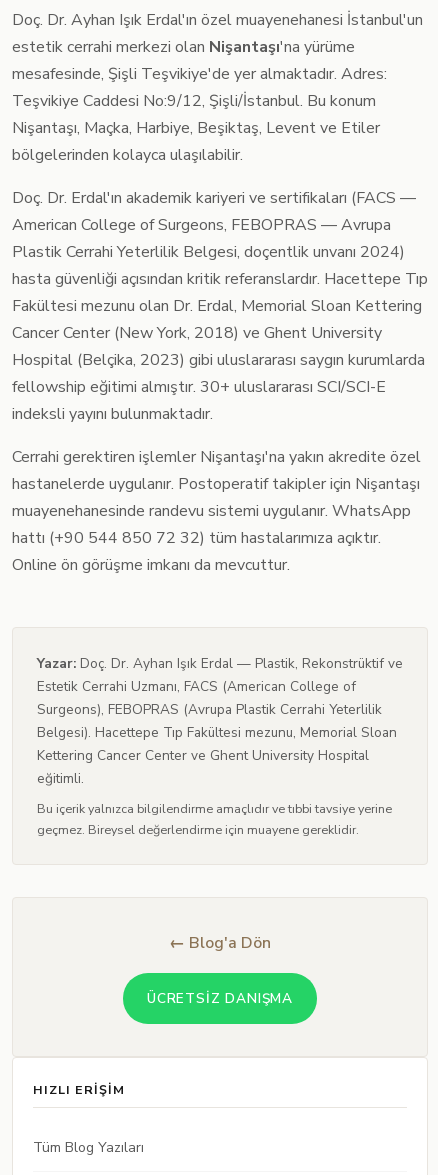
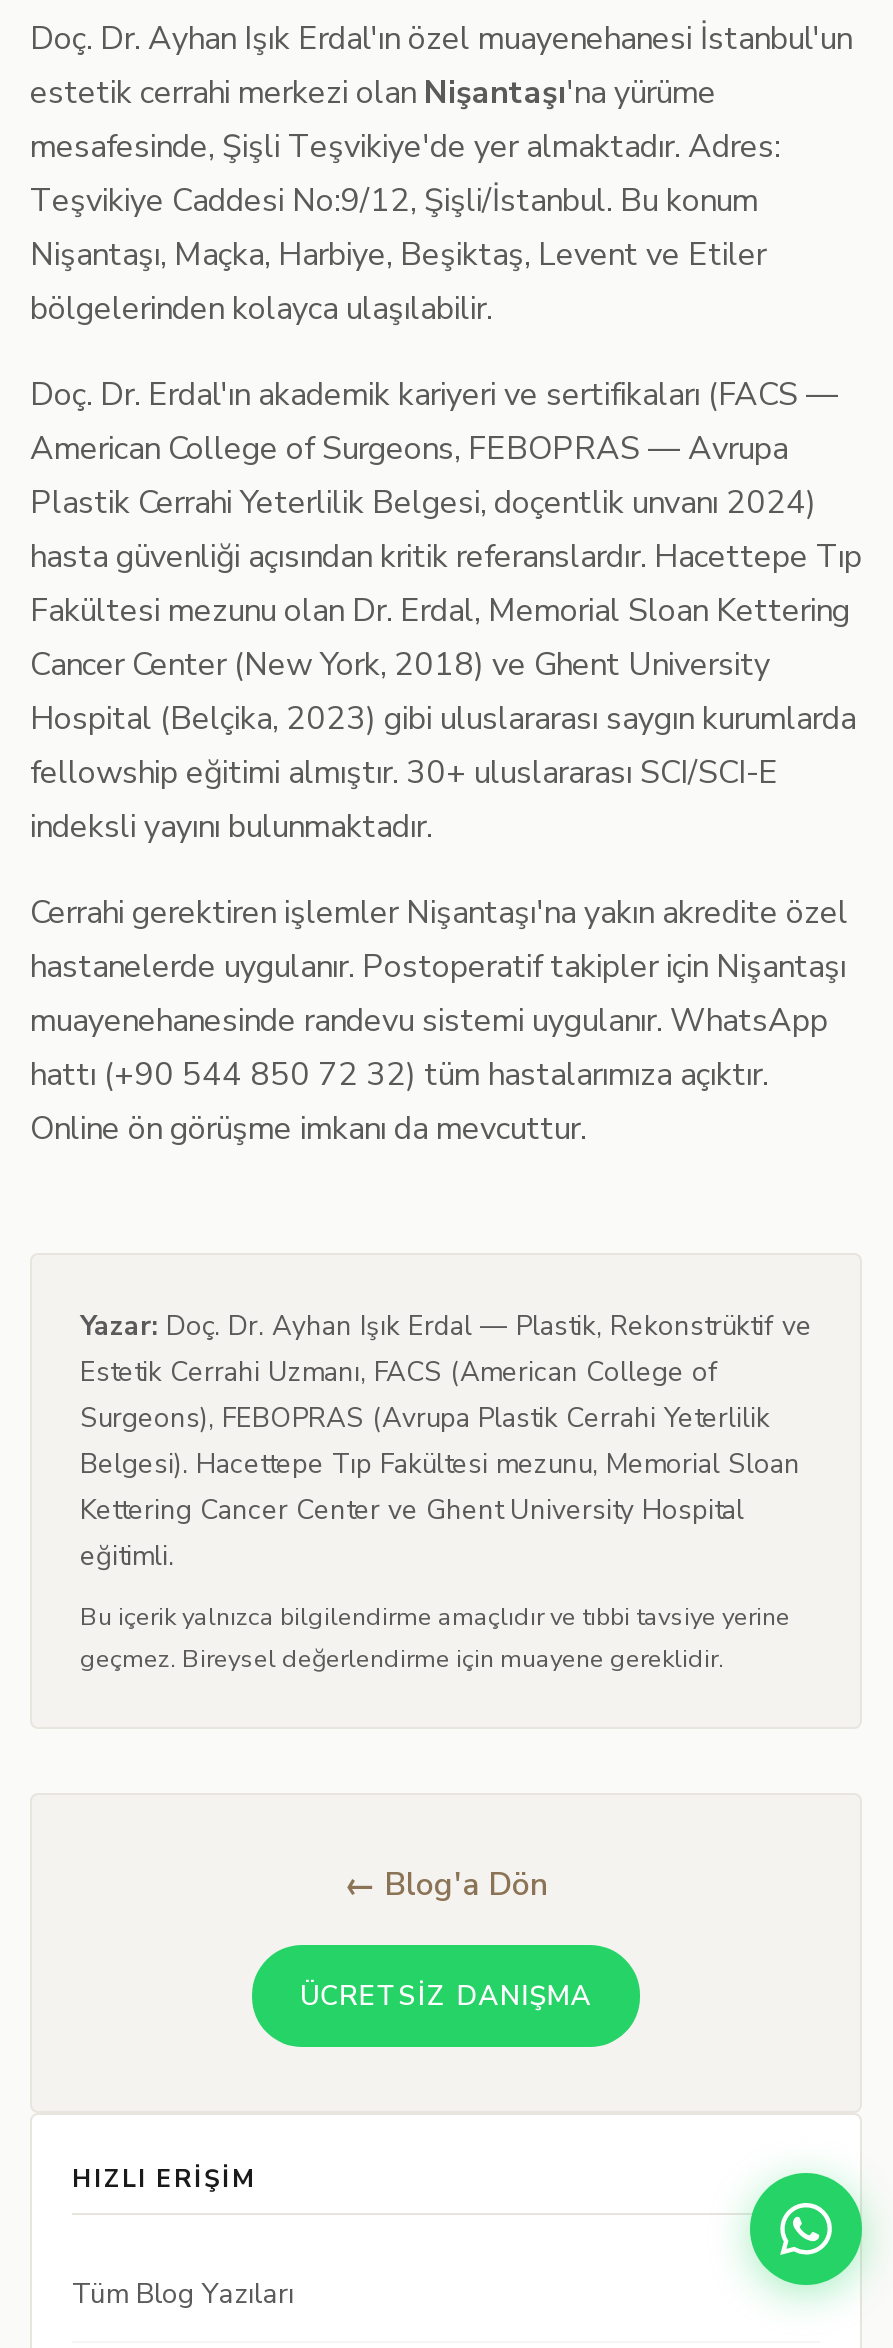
+ [image]
